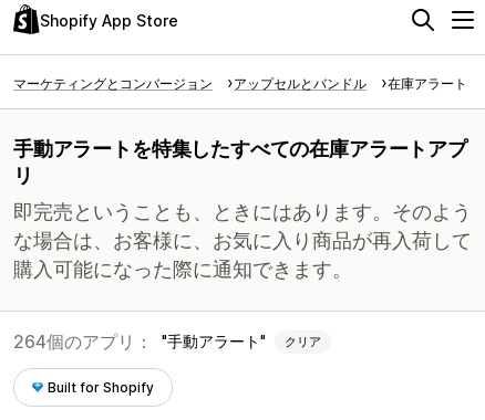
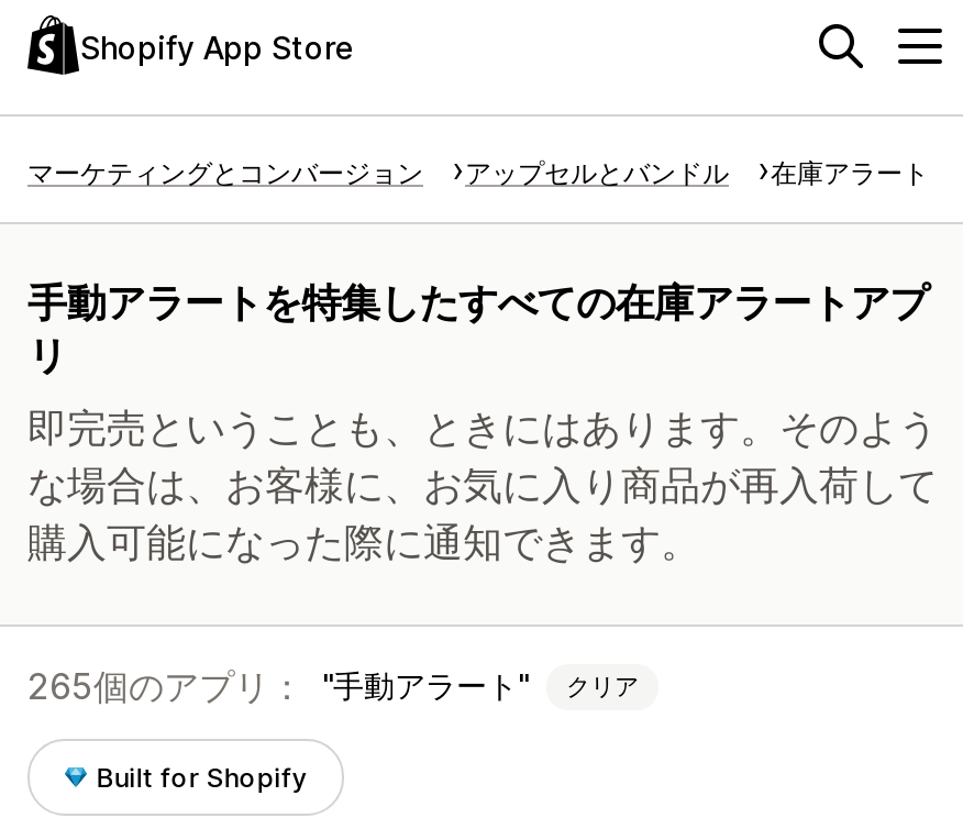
- 264個のアプリ： 手動アラート クリア
+ 265個のアプリ： 手動アラート クリア
